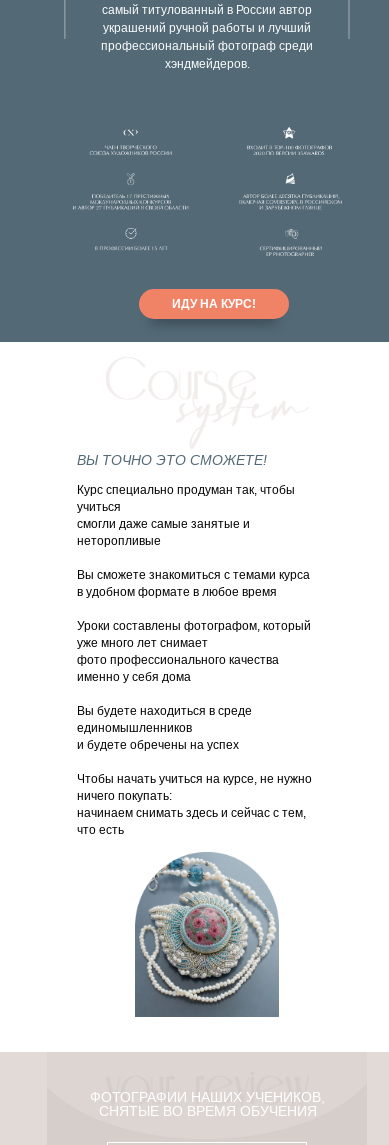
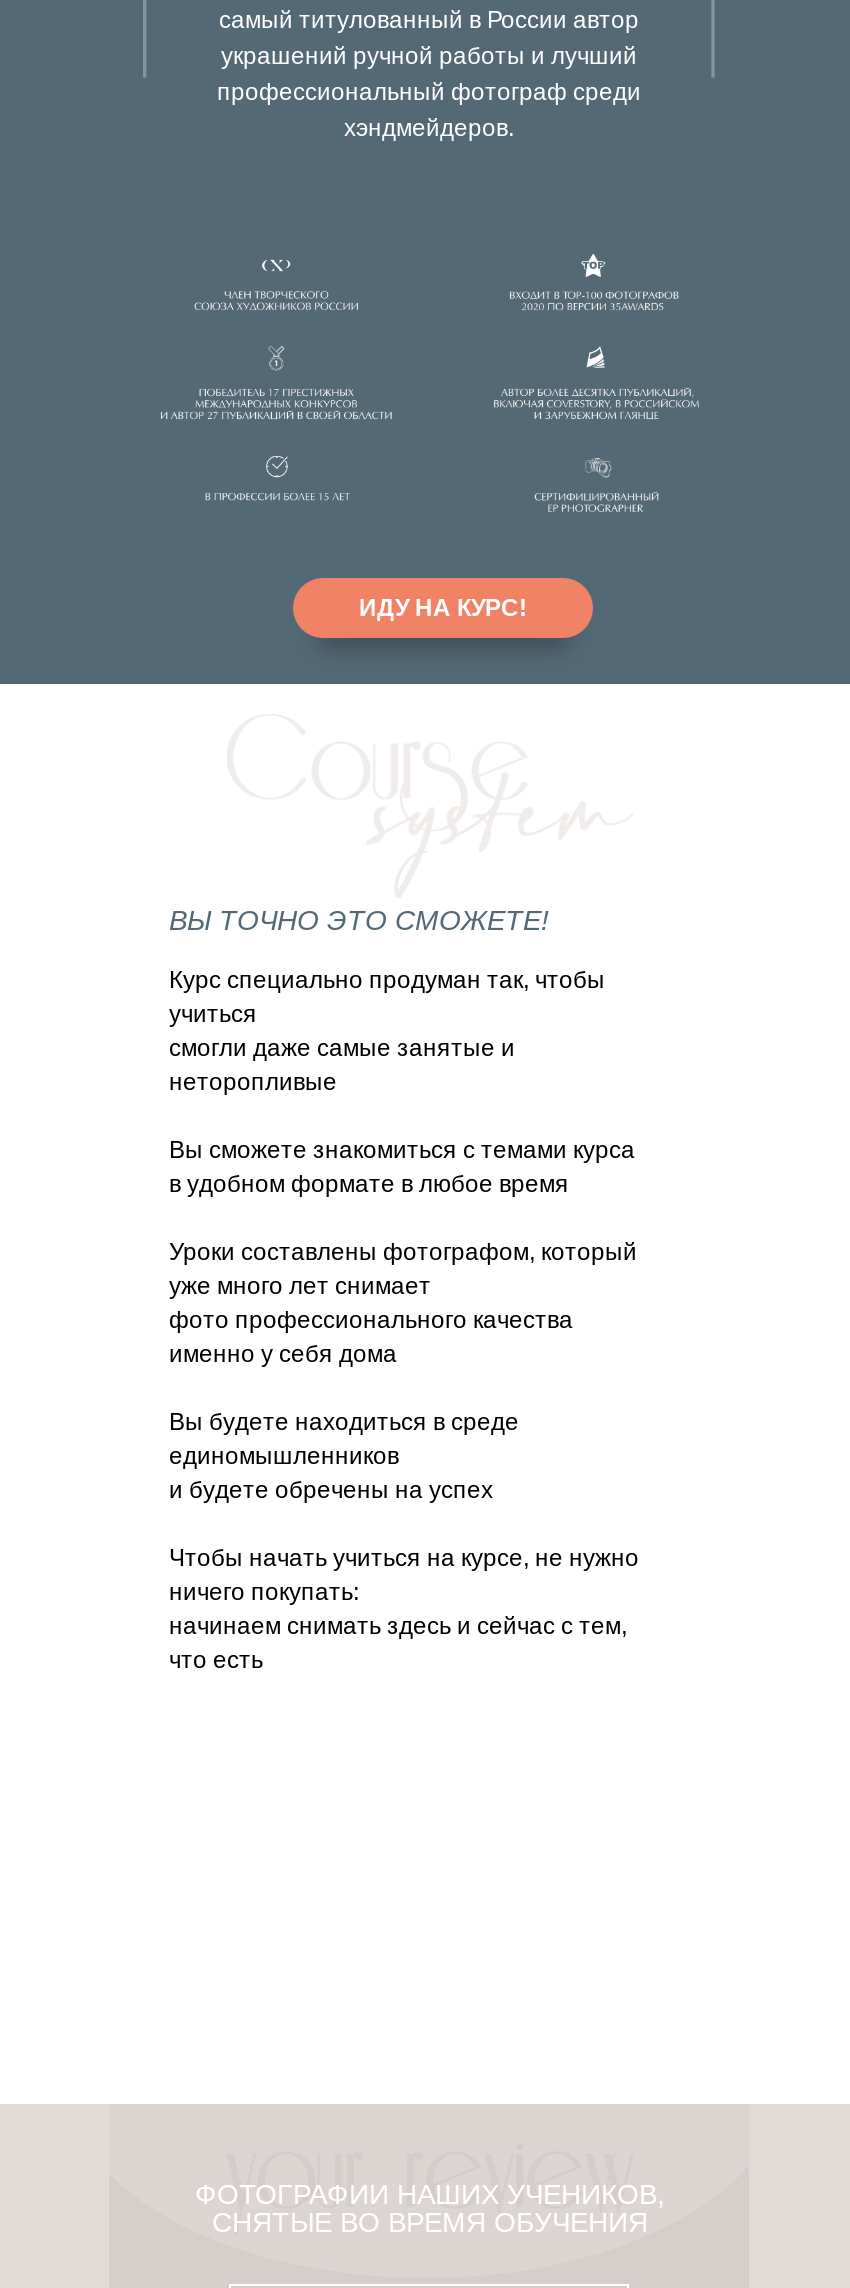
- [image]
